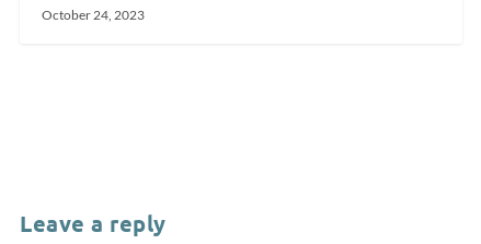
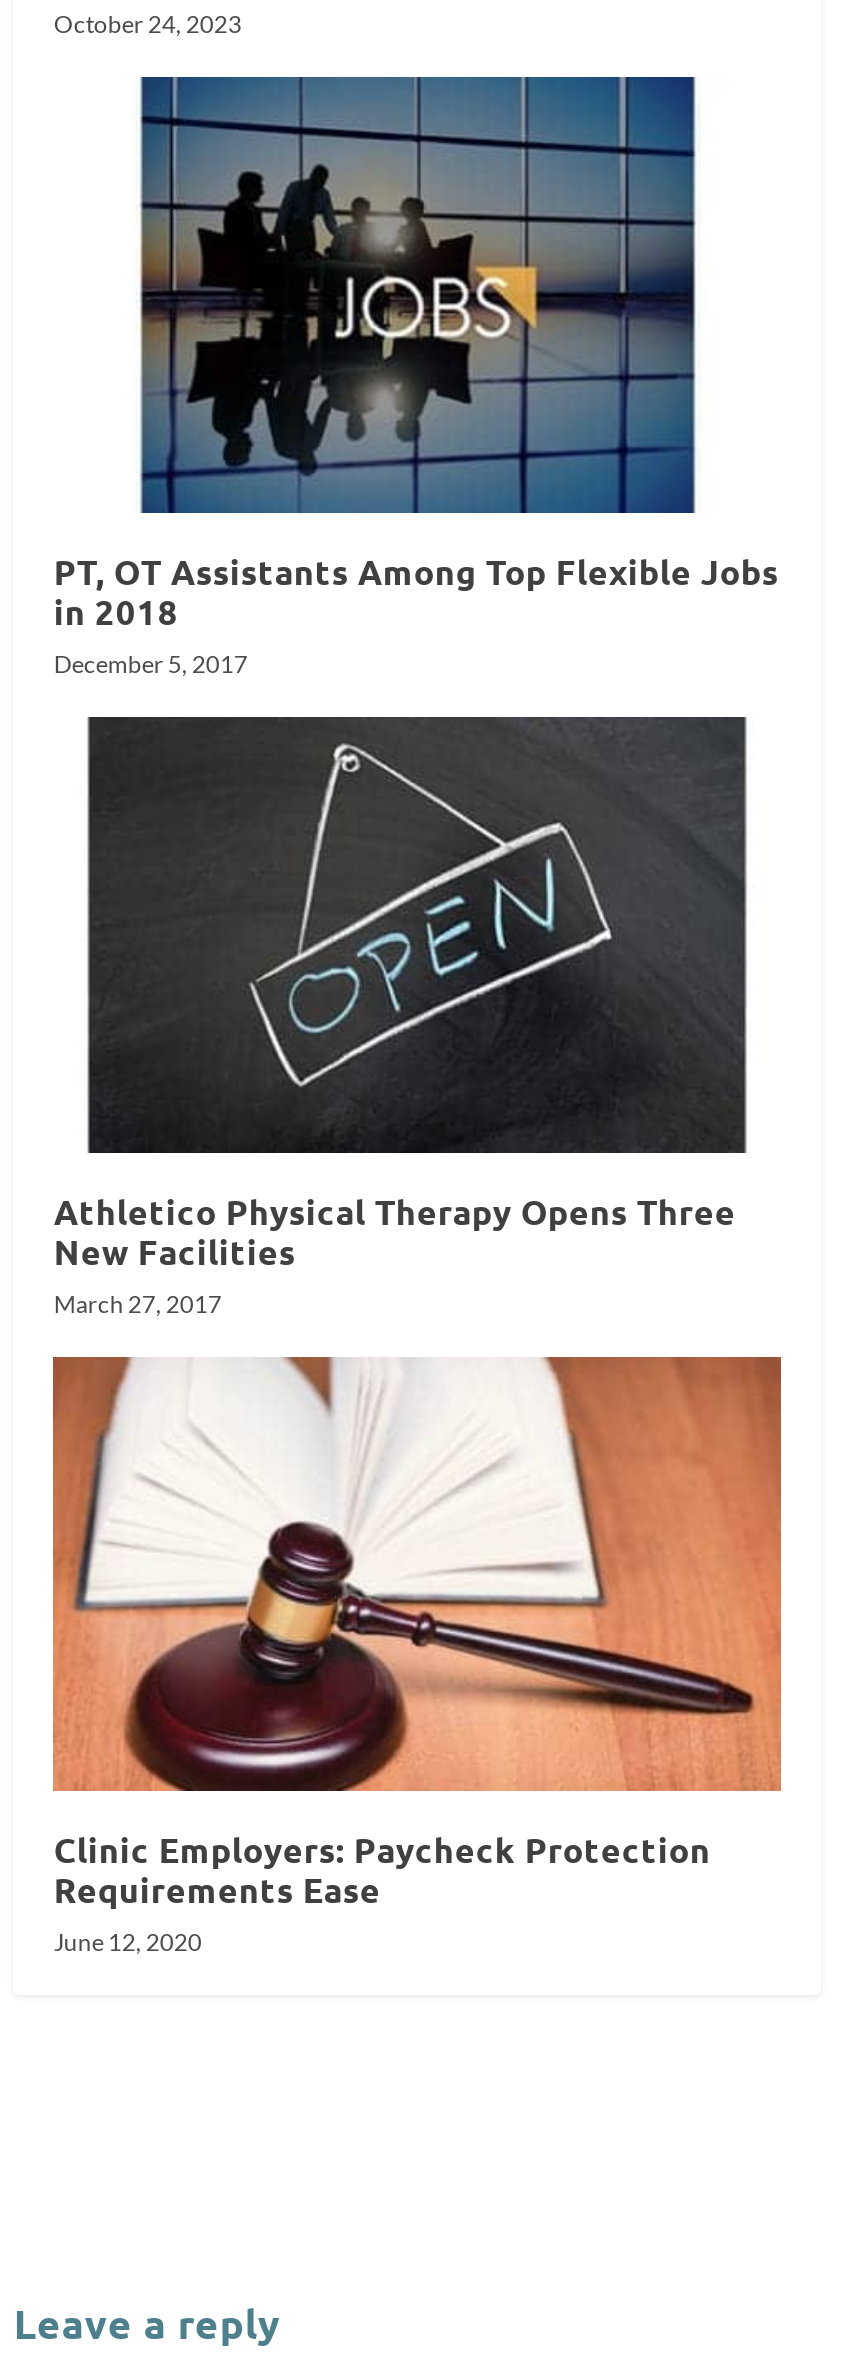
+ [image]
+ Clinic Employers: Paycheck Protection
+ Requirements Ease
+ June 12, 2020

+ [image]
+ PT, OT Assistants Among Top Flexible Jobs
+ in 2018
+ December 5, 2017

+ [image]
+ Athletico Physical Therapy Opens Three
+ New Facilities
+ March 27, 2017
